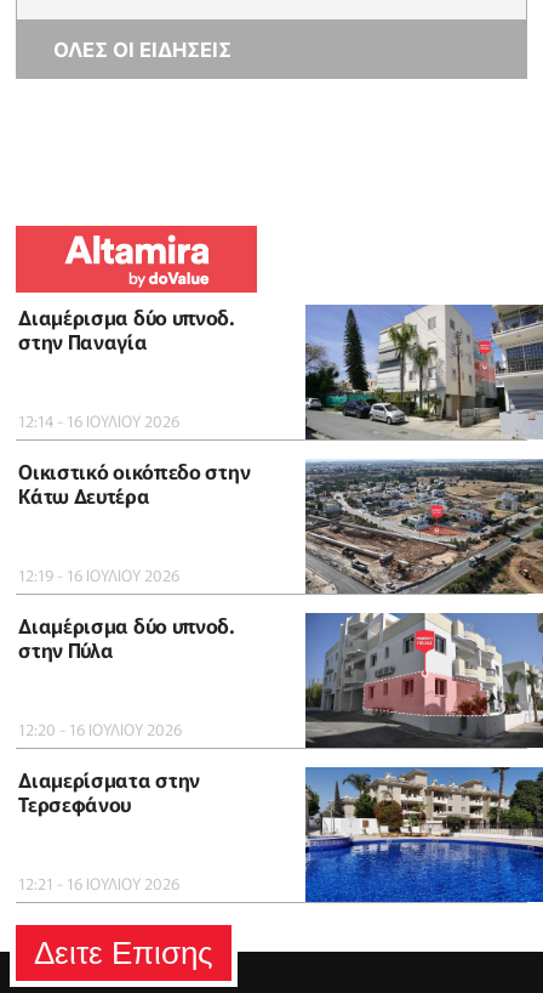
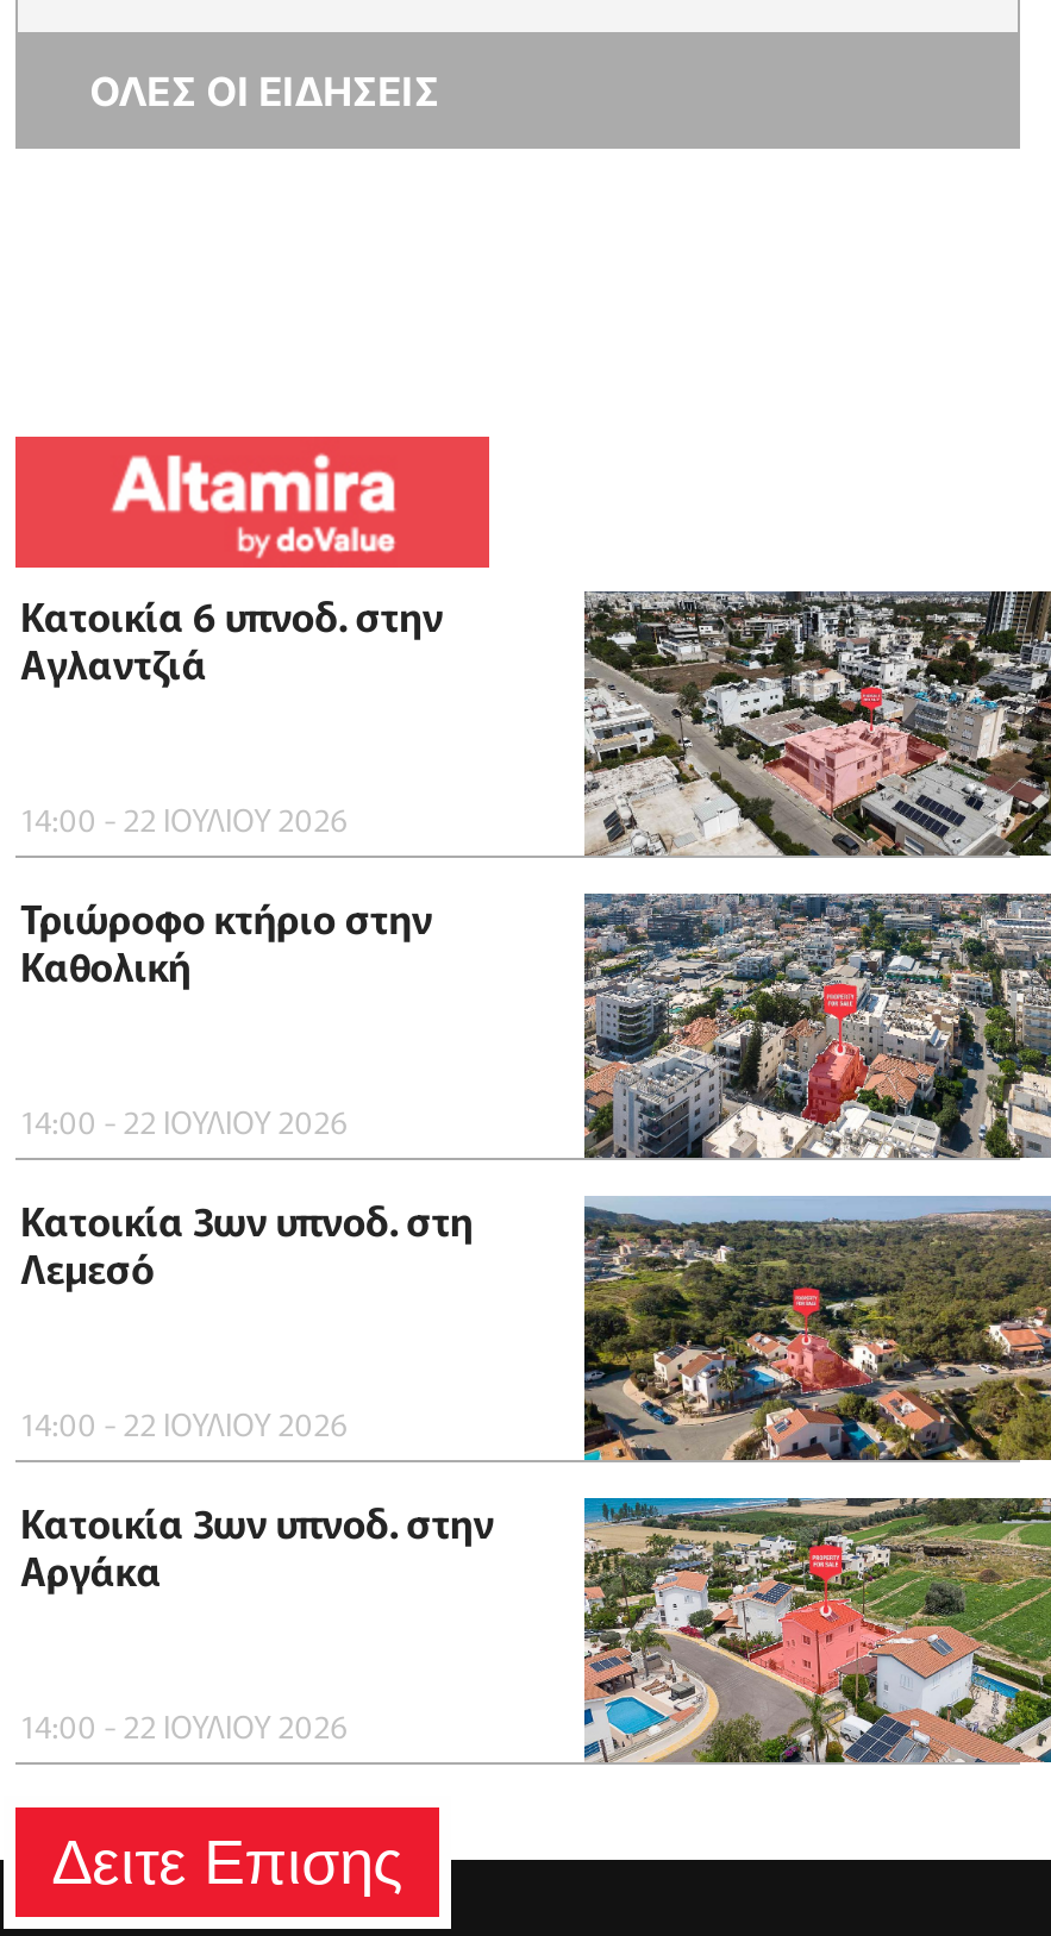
- Διαμέρισμα δύο υπνοδ.
- στην Παναγία
+ Κατοικία 6 υπνοδ. στην
+ Αγλαντζιά

- [image]
+ [image]

- 12:14 - 16 ΙΟΥΛΙΟΥ 2026
+ 14:00 - 22 ΙΟΥΛΙΟΥ 2026

- Οικιστικό οικόπεδο στην
- Κάτω Δευτέρα
+ Τριώροφο κτήριο στην
+ Καθολική

- [image]
+ [image]

- 12:19 - 16 ΙΟΥΛΙΟΥ 2026
+ 14:00 - 22 ΙΟΥΛΙΟΥ 2026

- Διαμέρισμα δύο υπνοδ.
- στην Πύλα
+ Κατοικία 3ων υπνοδ. στη
+ Λεμεσό

- [image]
+ [image]

- 12:20 - 16 ΙΟΥΛΙΟΥ 2026
+ 14:00 - 22 ΙΟΥΛΙΟΥ 2026

- Διαμερίσματα στην
- Τερσεφάνου
+ Κατοικία 3ων υπνοδ. στην
+ Αργάκα

- [image]
+ [image]

- 12:21 - 16 ΙΟΥΛΙΟΥ 2026
+ 14:00 - 22 ΙΟΥΛΙΟΥ 2026
